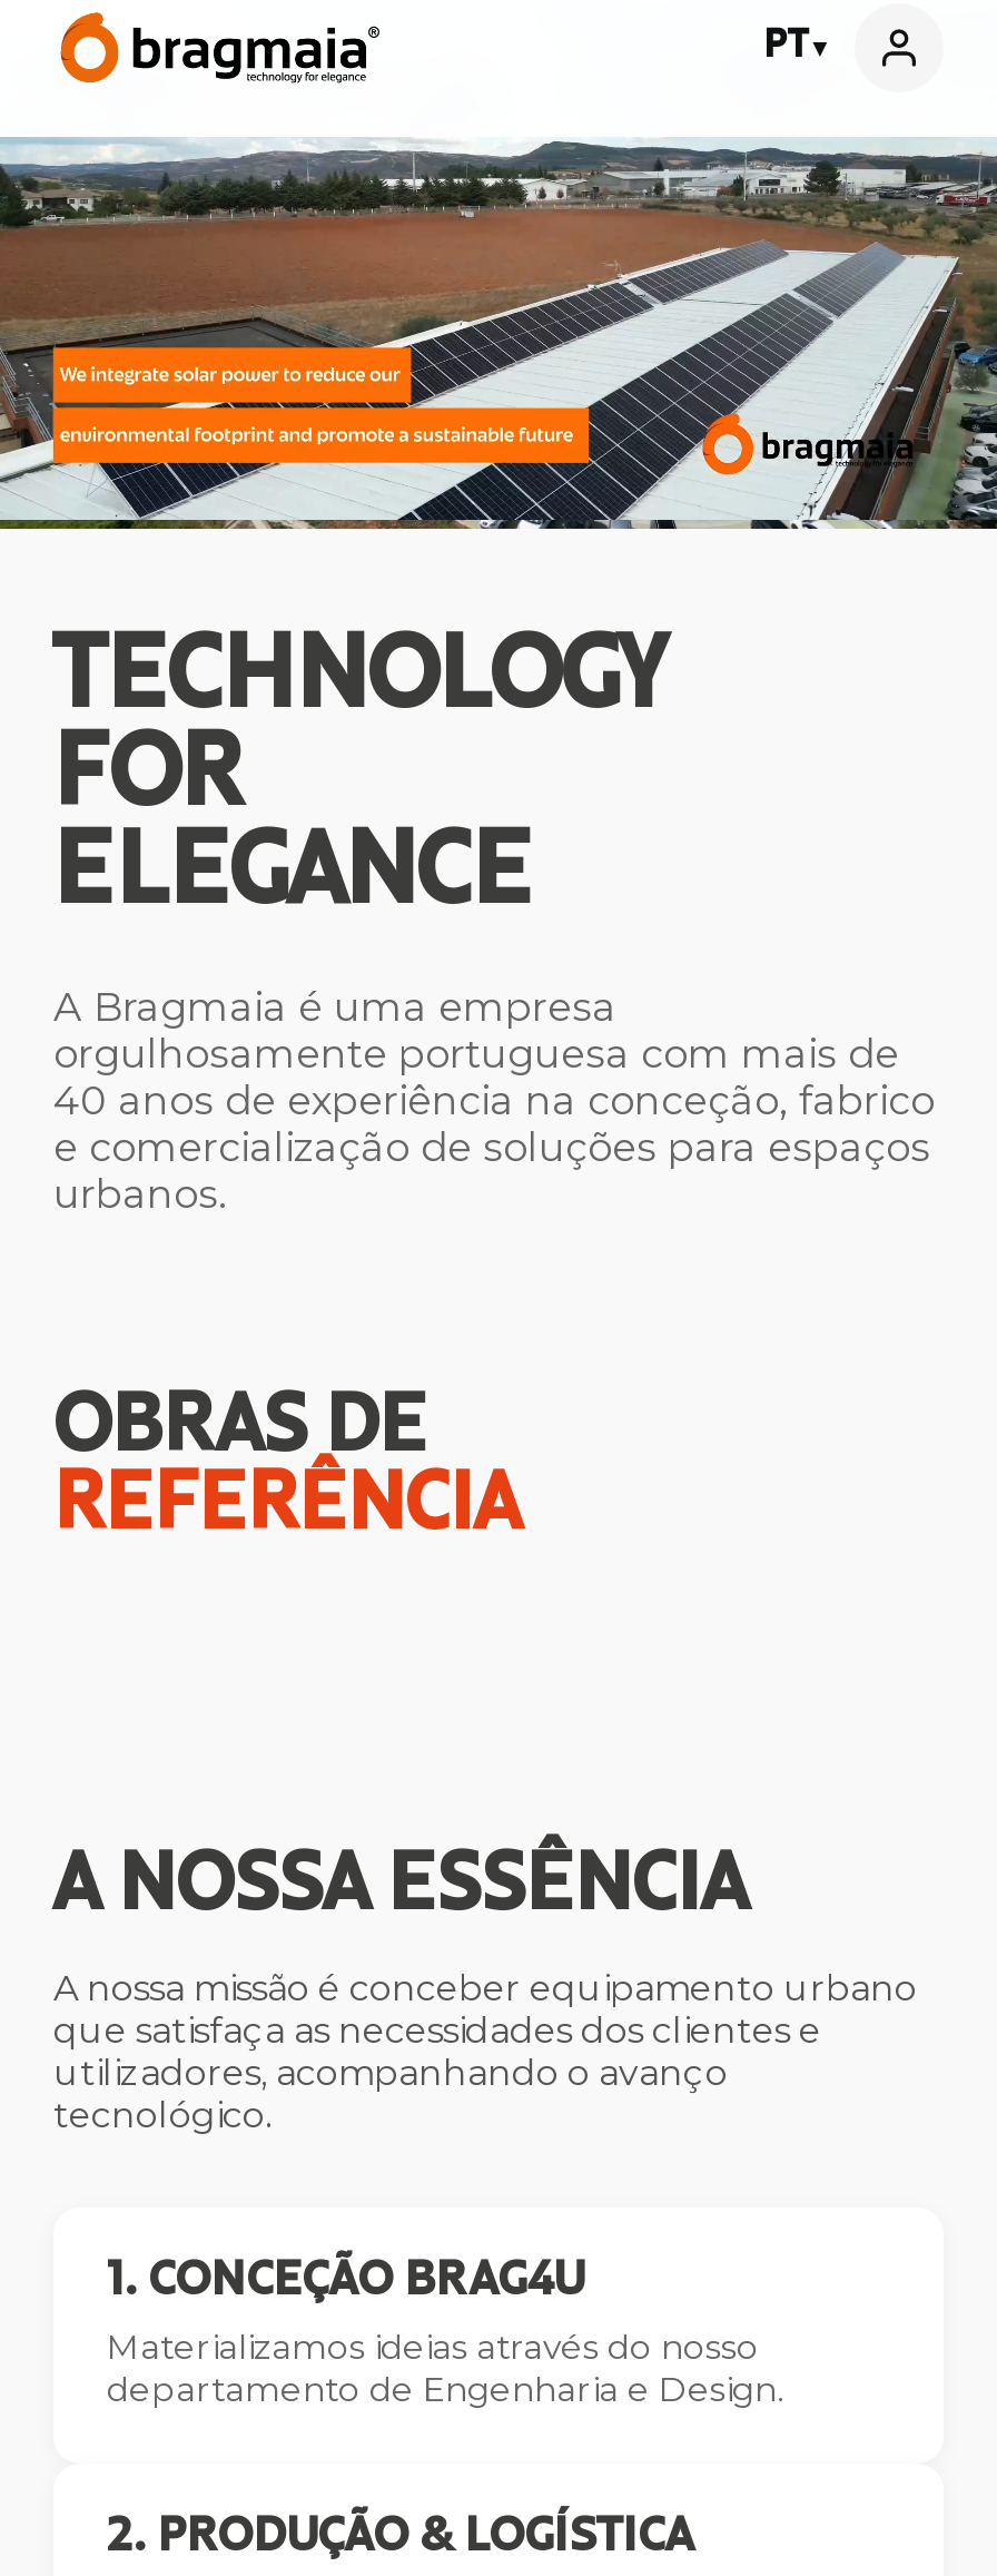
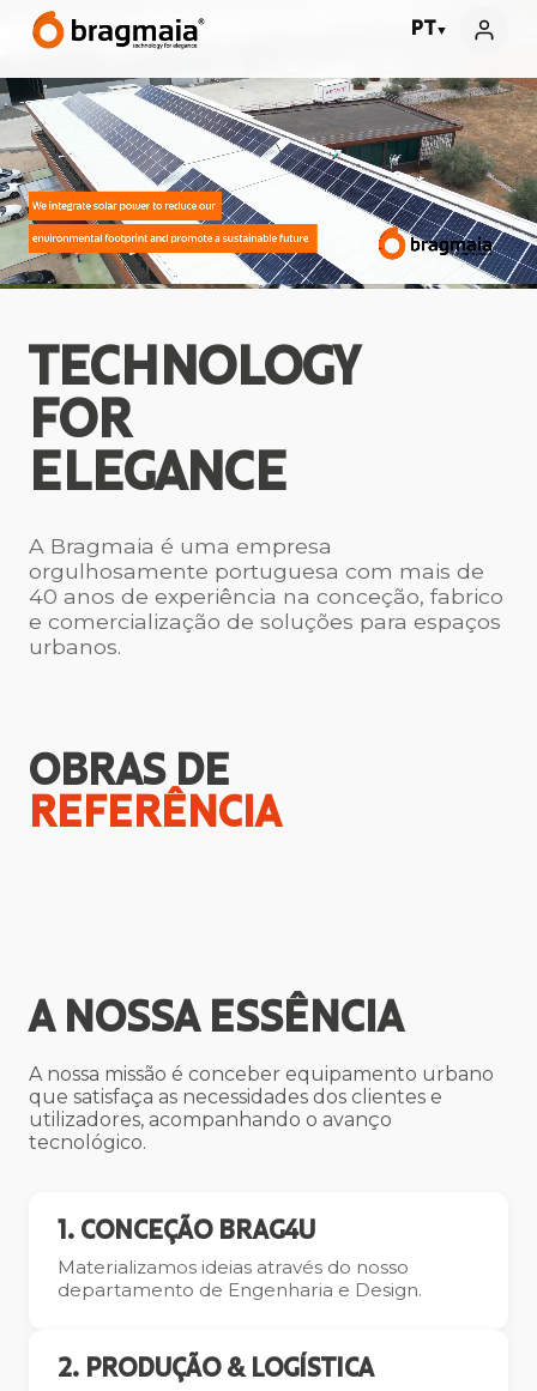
- [image]
+ [image]
